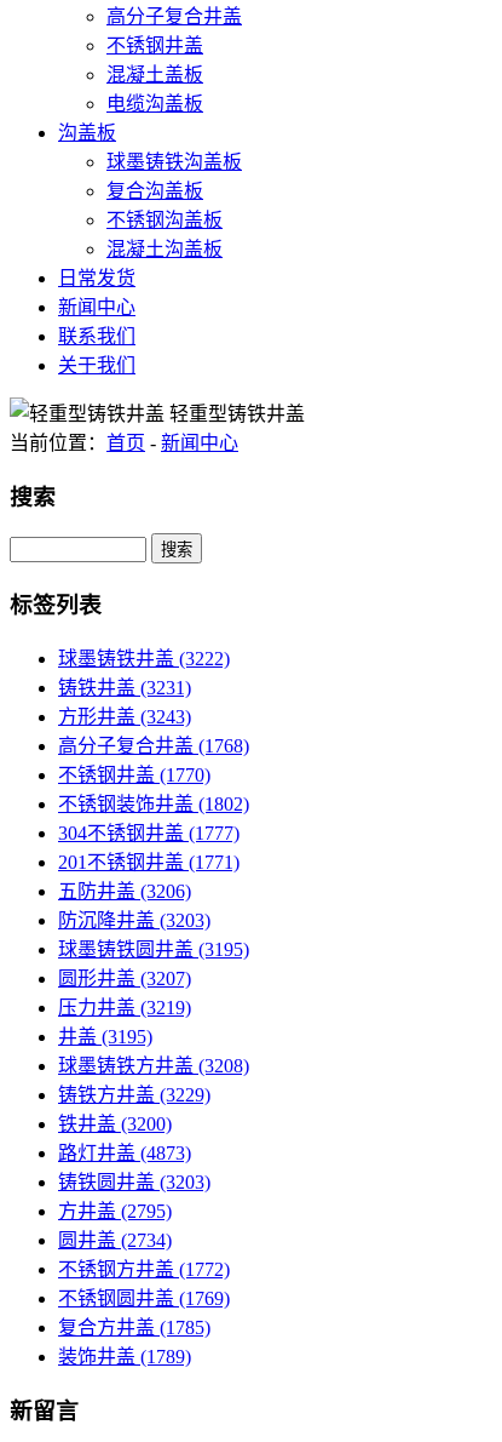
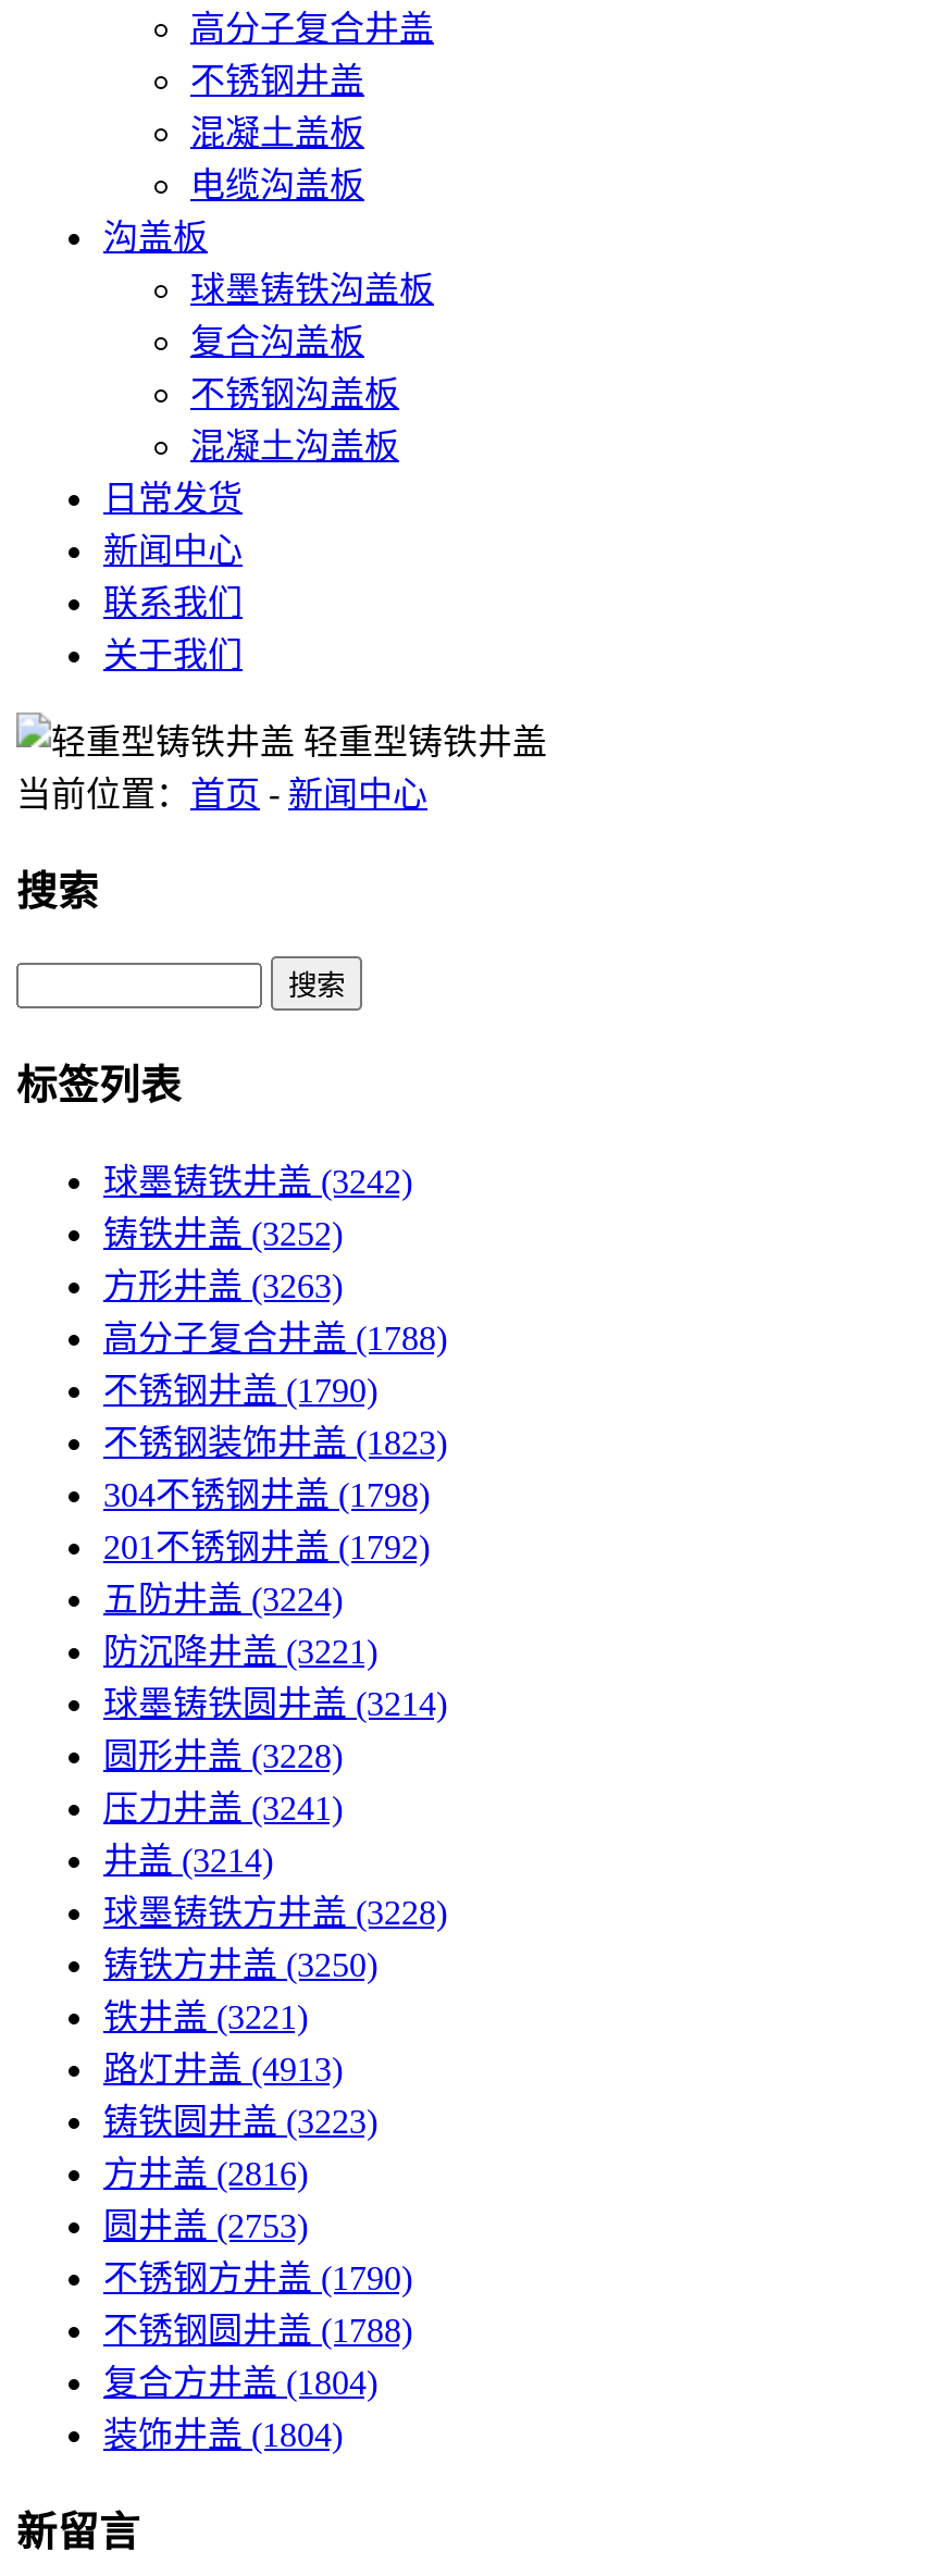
- 球墨铸铁井盖(3222)
+ 球墨铸铁井盖(3242)

- 铸铁井盖(3231)
+ 铸铁井盖(3252)

- 方形井盖(3243)
+ 方形井盖(3263)

- 高分子复合井盖(1768)
+ 高分子复合井盖(1788)

- 不锈钢井盖(1770)
+ 不锈钢井盖(1790)

- 不锈钢装饰井盖(1802)
+ 不锈钢装饰井盖(1823)

- 304不锈钢井盖(1777)
+ 304不锈钢井盖(1798)

- 201不锈钢井盖(1771)
+ 201不锈钢井盖(1792)

- 五防井盖(3206)
+ 五防井盖(3224)

- 防沉降井盖(3203)
+ 防沉降井盖(3221)

- 球墨铸铁圆井盖(3195)
+ 球墨铸铁圆井盖(3214)

- 圆形井盖(3207)
+ 圆形井盖(3228)

- 压力井盖(3219)
+ 压力井盖(3241)

- 井盖(3195)
+ 井盖(3214)

- 球墨铸铁方井盖(3208)
+ 球墨铸铁方井盖(3228)

- 铸铁方井盖(3229)
+ 铸铁方井盖(3250)

- 铁井盖(3200)
+ 铁井盖(3221)

- 路灯井盖(4873)
+ 路灯井盖(4913)

- 铸铁圆井盖(3203)
+ 铸铁圆井盖(3223)

- 方井盖(2795)
+ 方井盖(2816)

- 圆井盖(2734)
+ 圆井盖(2753)

- 不锈钢方井盖(1772)
+ 不锈钢方井盖(1790)

- 不锈钢圆井盖(1769)
+ 不锈钢圆井盖(1788)

- 复合方井盖(1785)
+ 复合方井盖(1804)

- 装饰井盖(1789)
+ 装饰井盖(1804)
